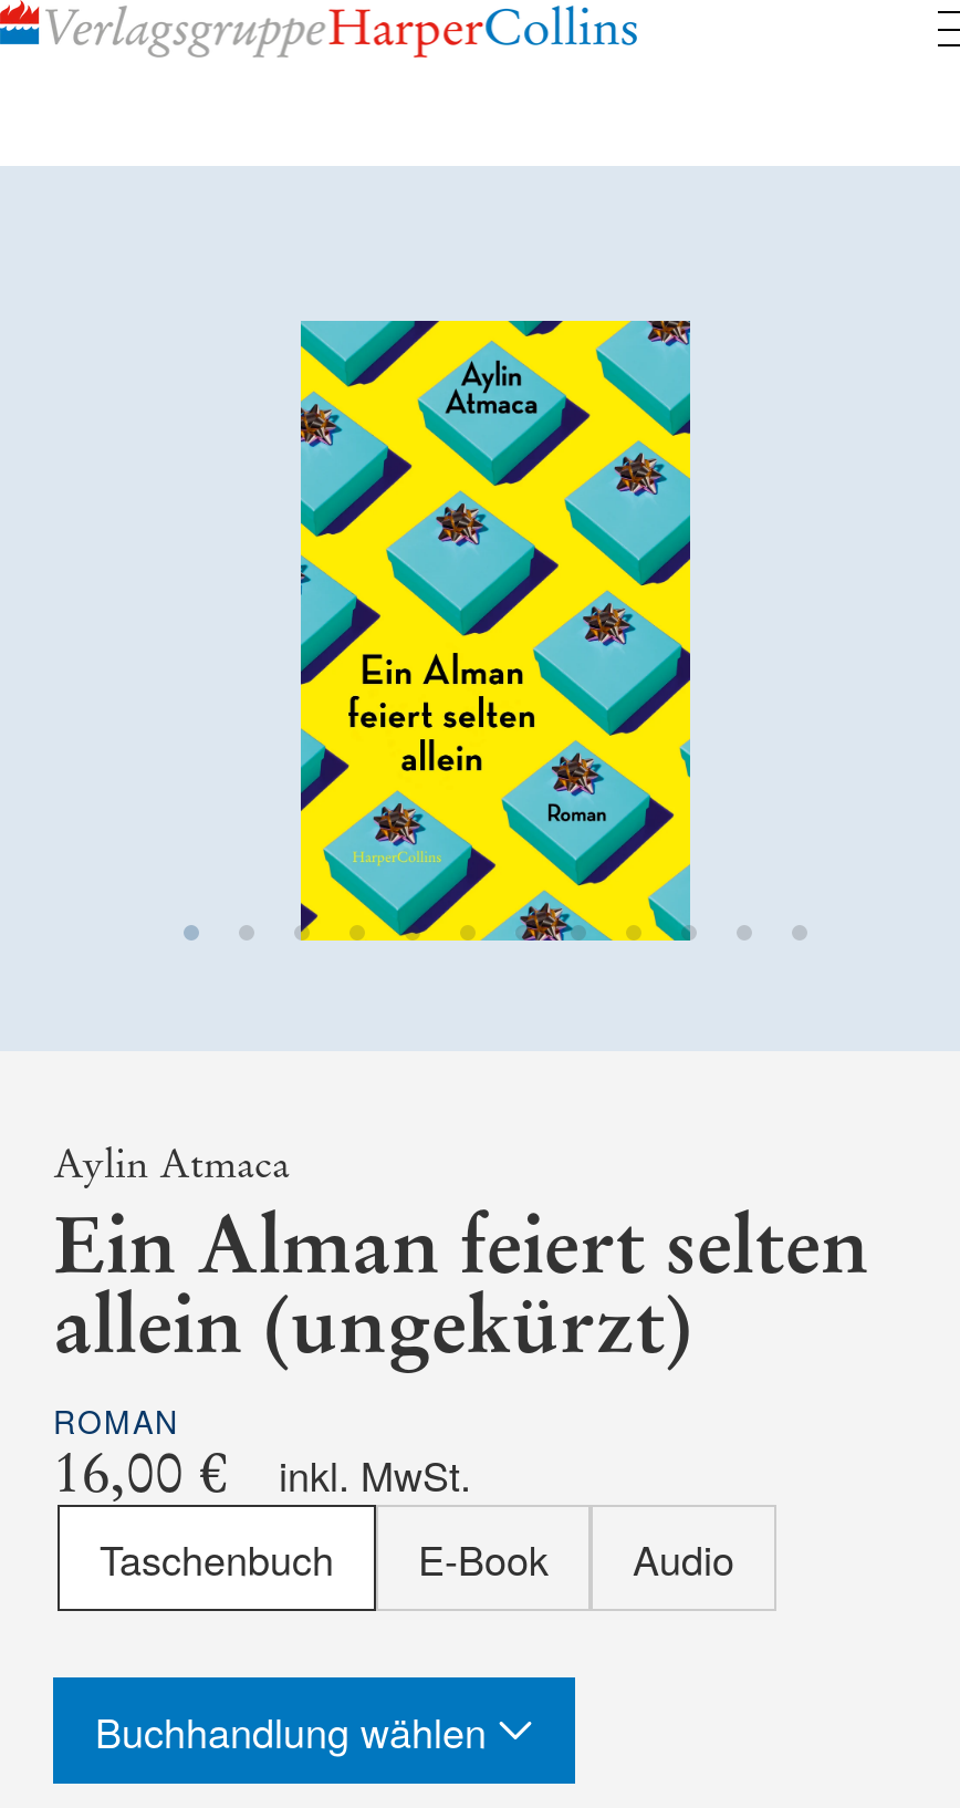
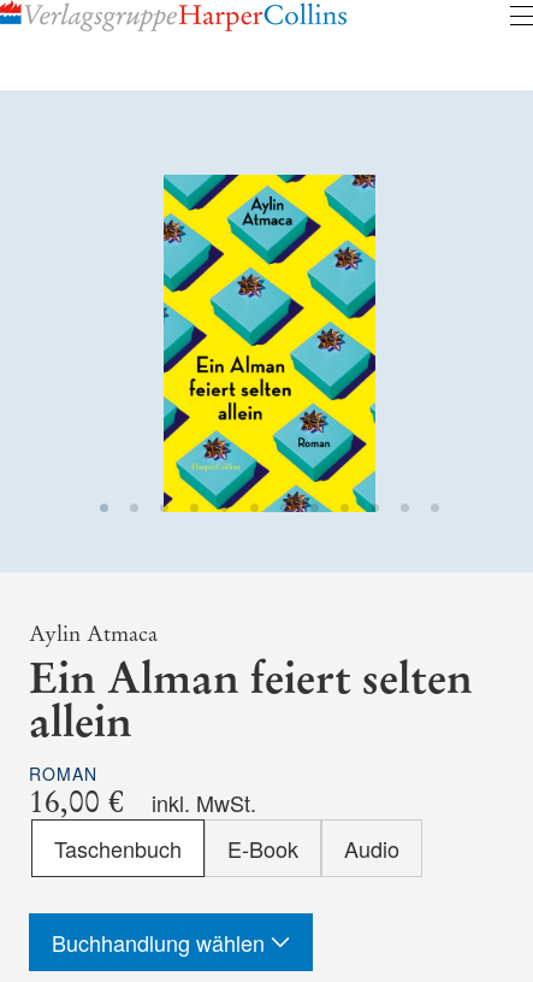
- allein (ungekürzt)
+ allein
